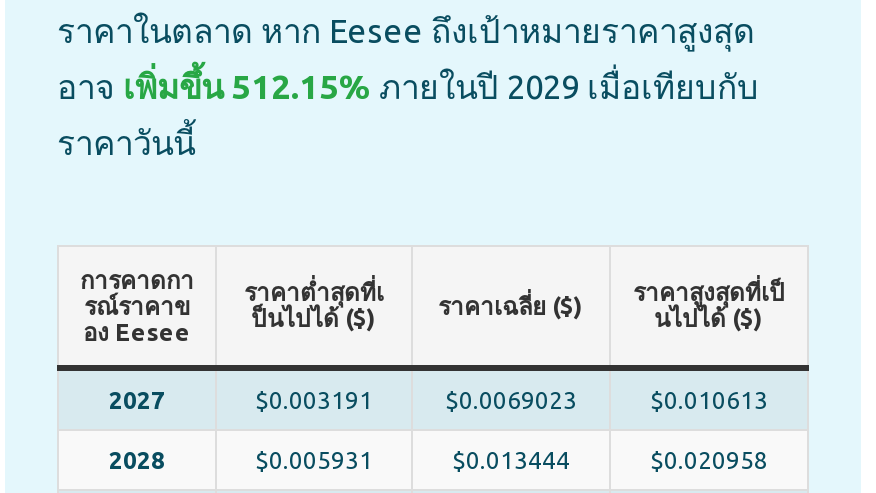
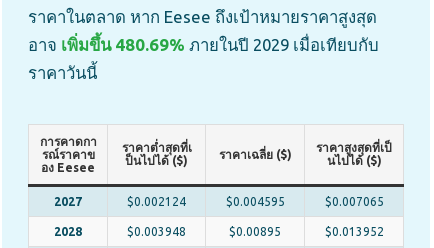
- อาจเพิ่มขึ้น 512.15%ภายในปี 2029 เมื่อเทียบกับ
+ อาจเพิ่มขึ้น 480.69%ภายในปี 2029 เมื่อเทียบกับ

- $0.003191
+ $0.002124

- $0.0069023
+ $0.004595

- $0.010613
+ $0.007065

- $0.005931
+ $0.003948

- $0.013444
+ $0.00895

- $0.020958
+ $0.013952
